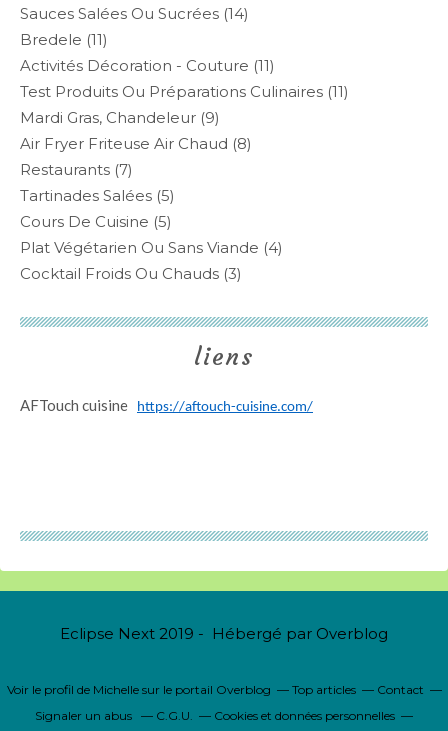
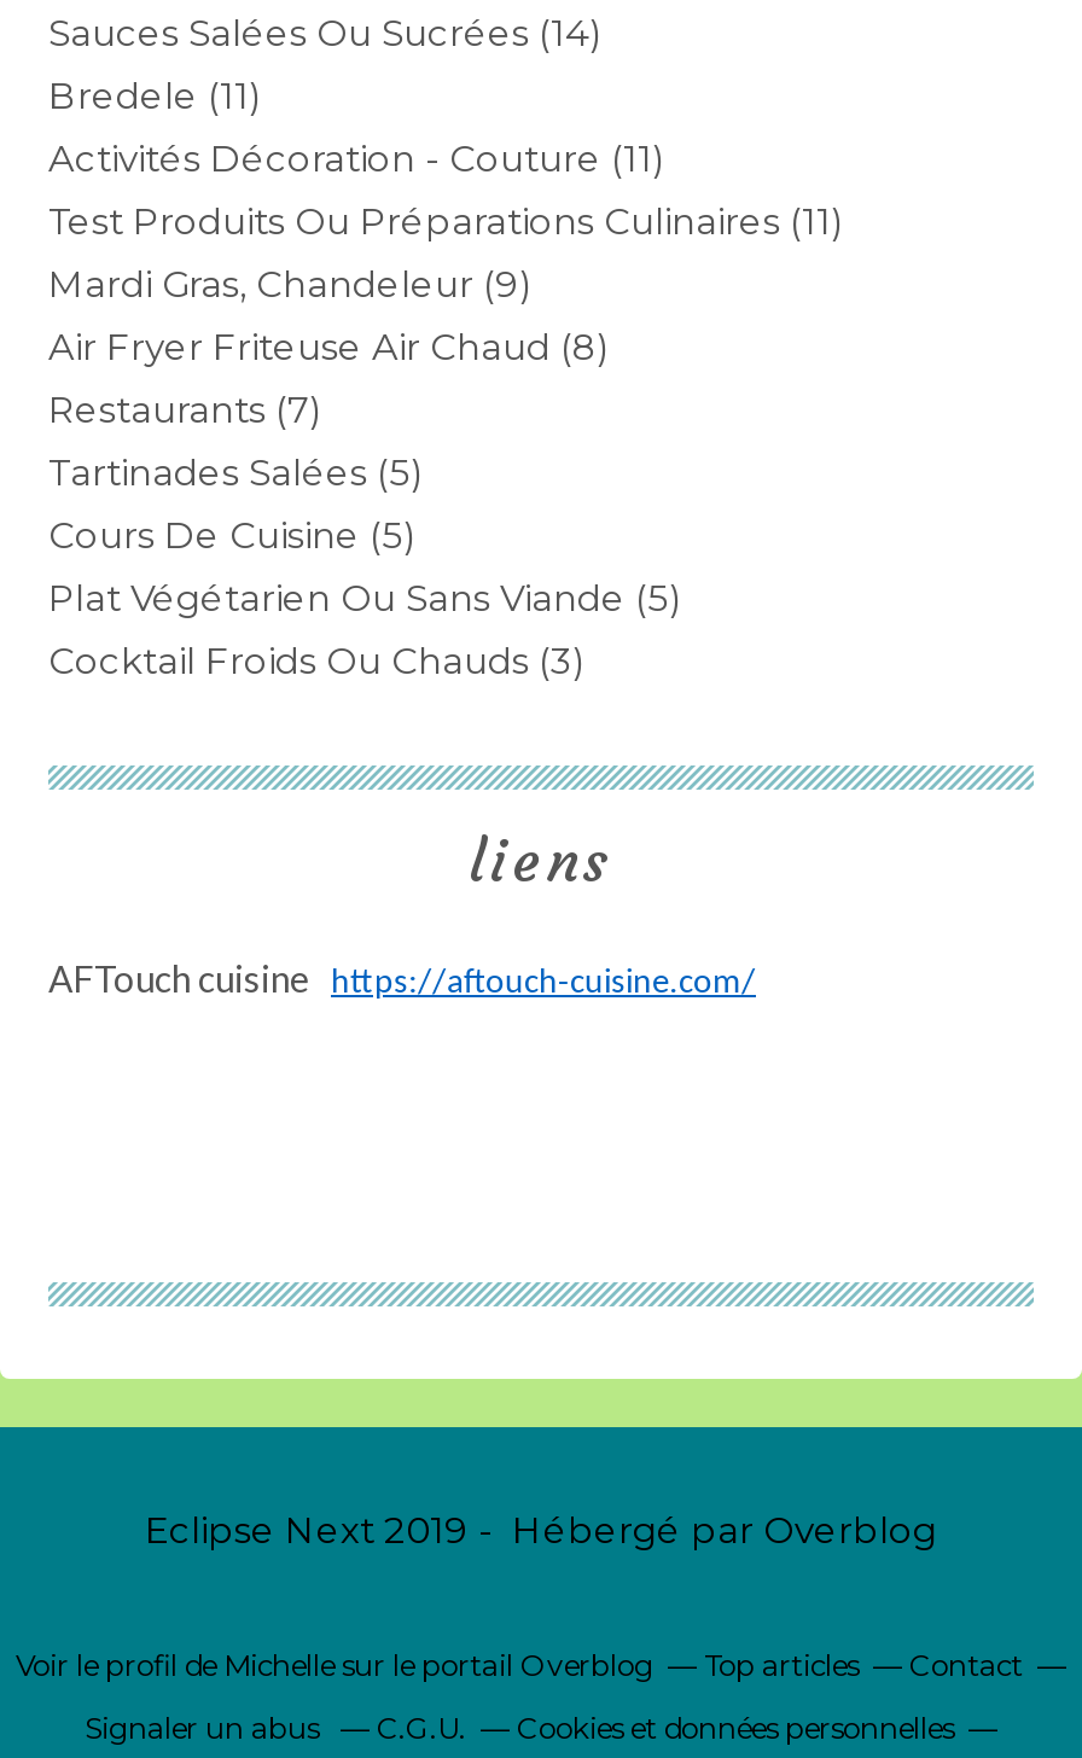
- Plat Végétarien Ou Sans Viande (4)
+ Plat Végétarien Ou Sans Viande (5)
